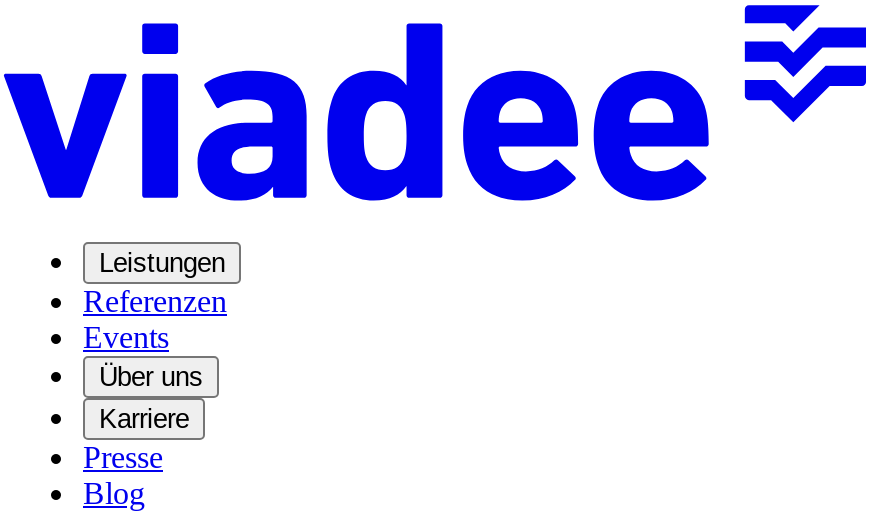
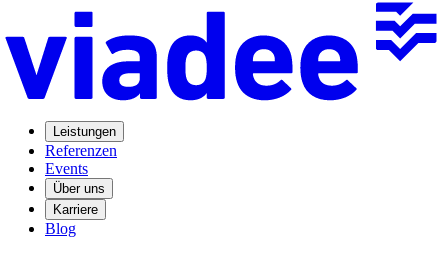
- Presse
